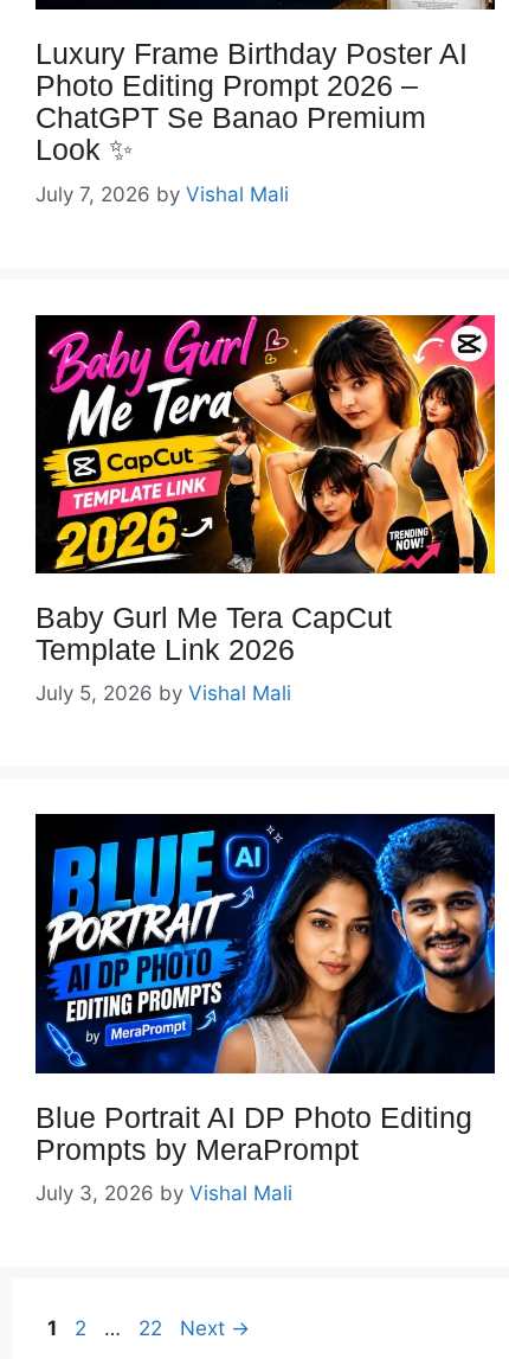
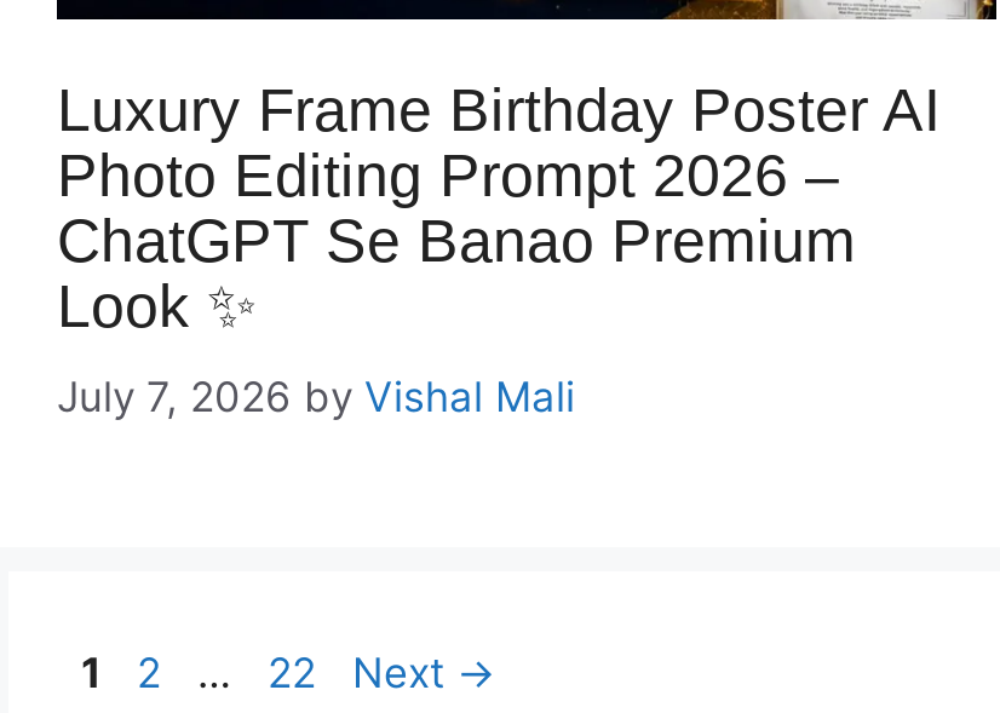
- [image]
- Baby Gurl Me Tera CapCut
- Template Link 2026
- July 5, 2026 by Vishal Mali

- [image]
- Blue Portrait AI DP Photo Editing
- Prompts by MeraPrompt
- July 3, 2026 by Vishal Mali
